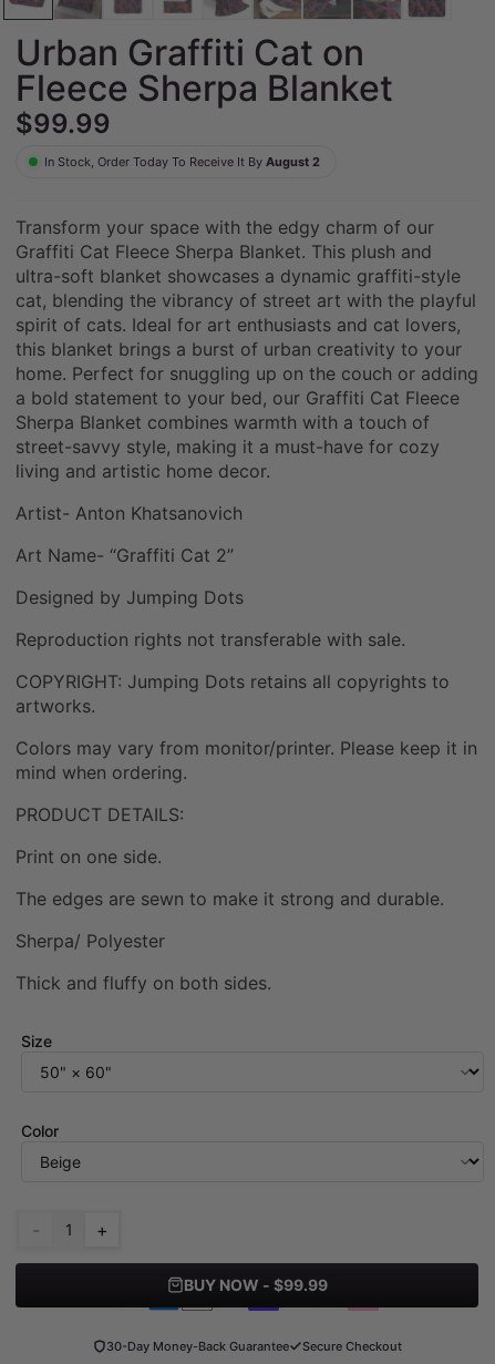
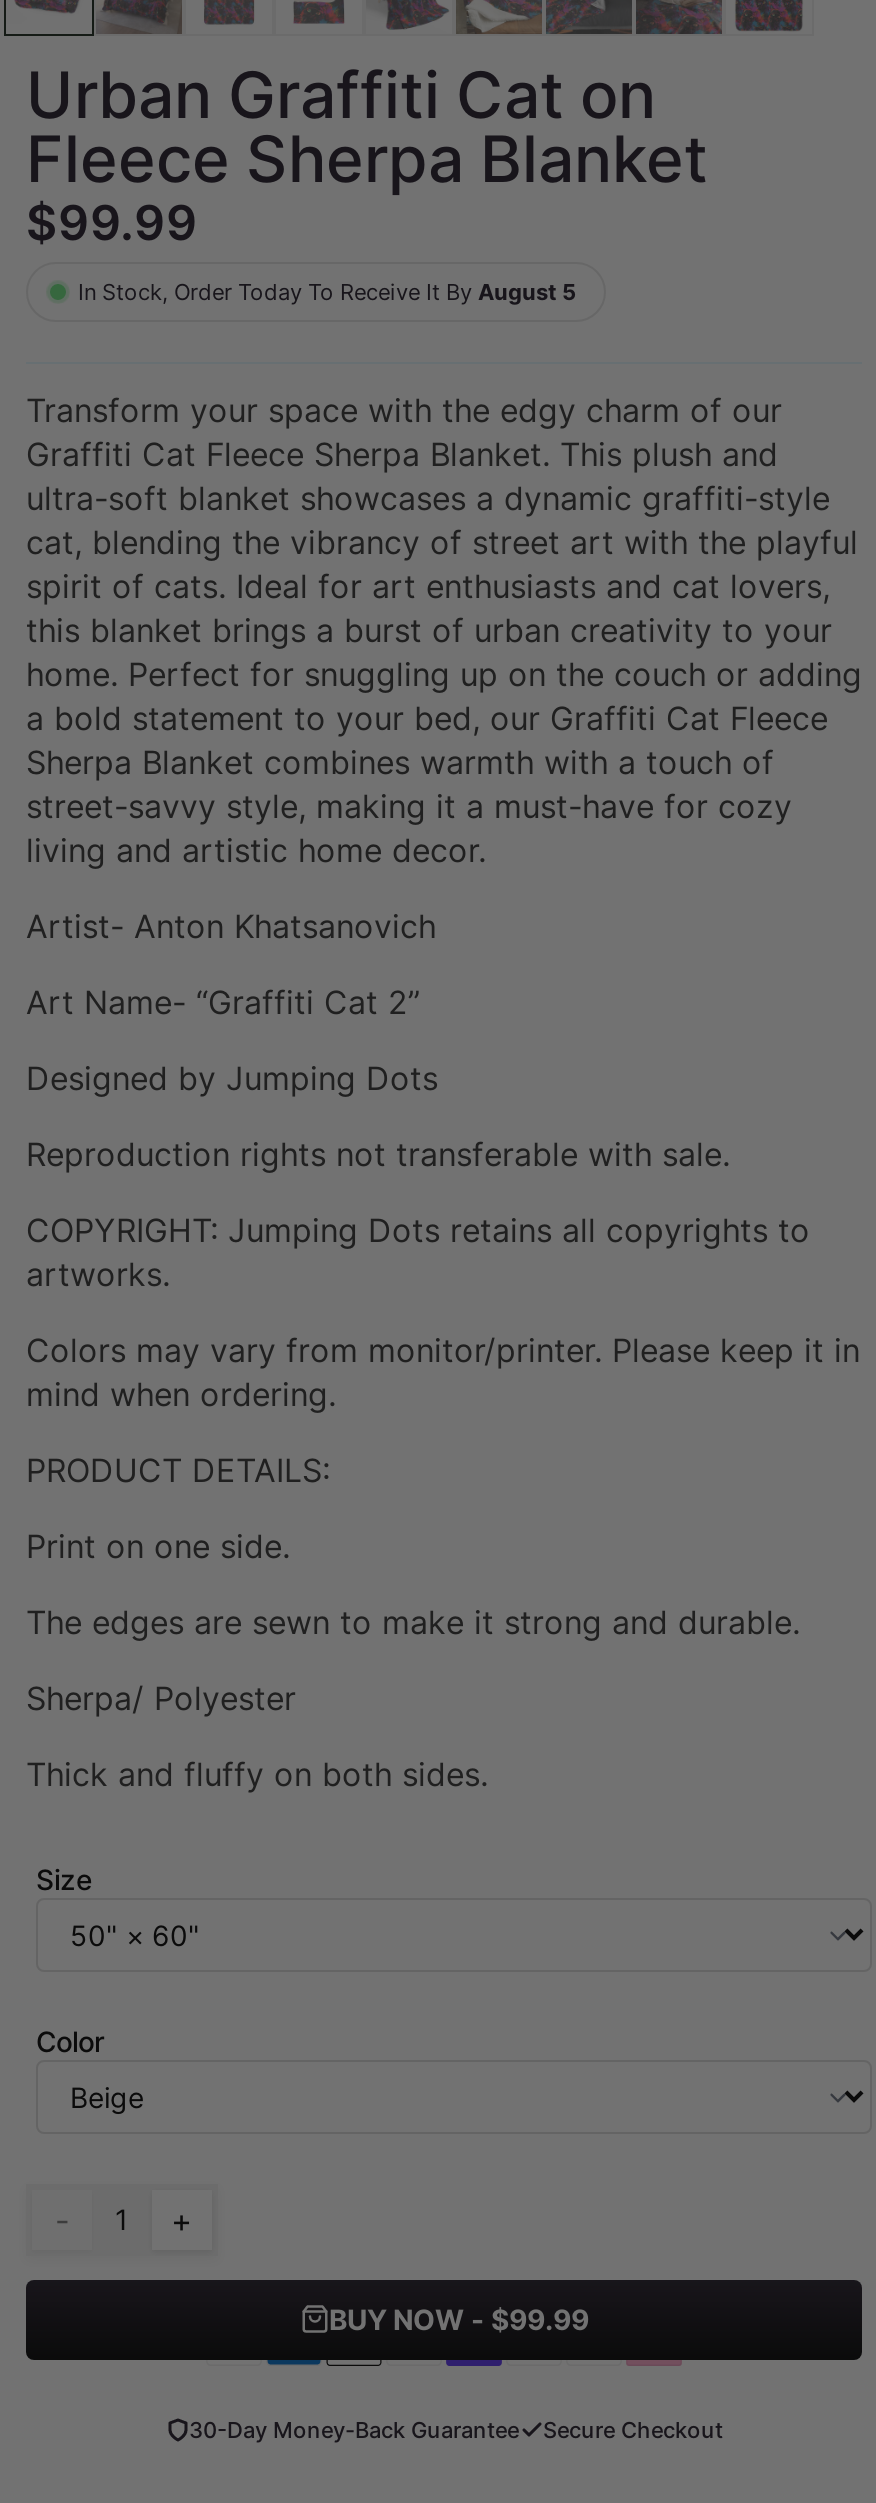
- In Stock, Order Today To Receive It By August 2
+ In Stock, Order Today To Receive It By August 5
